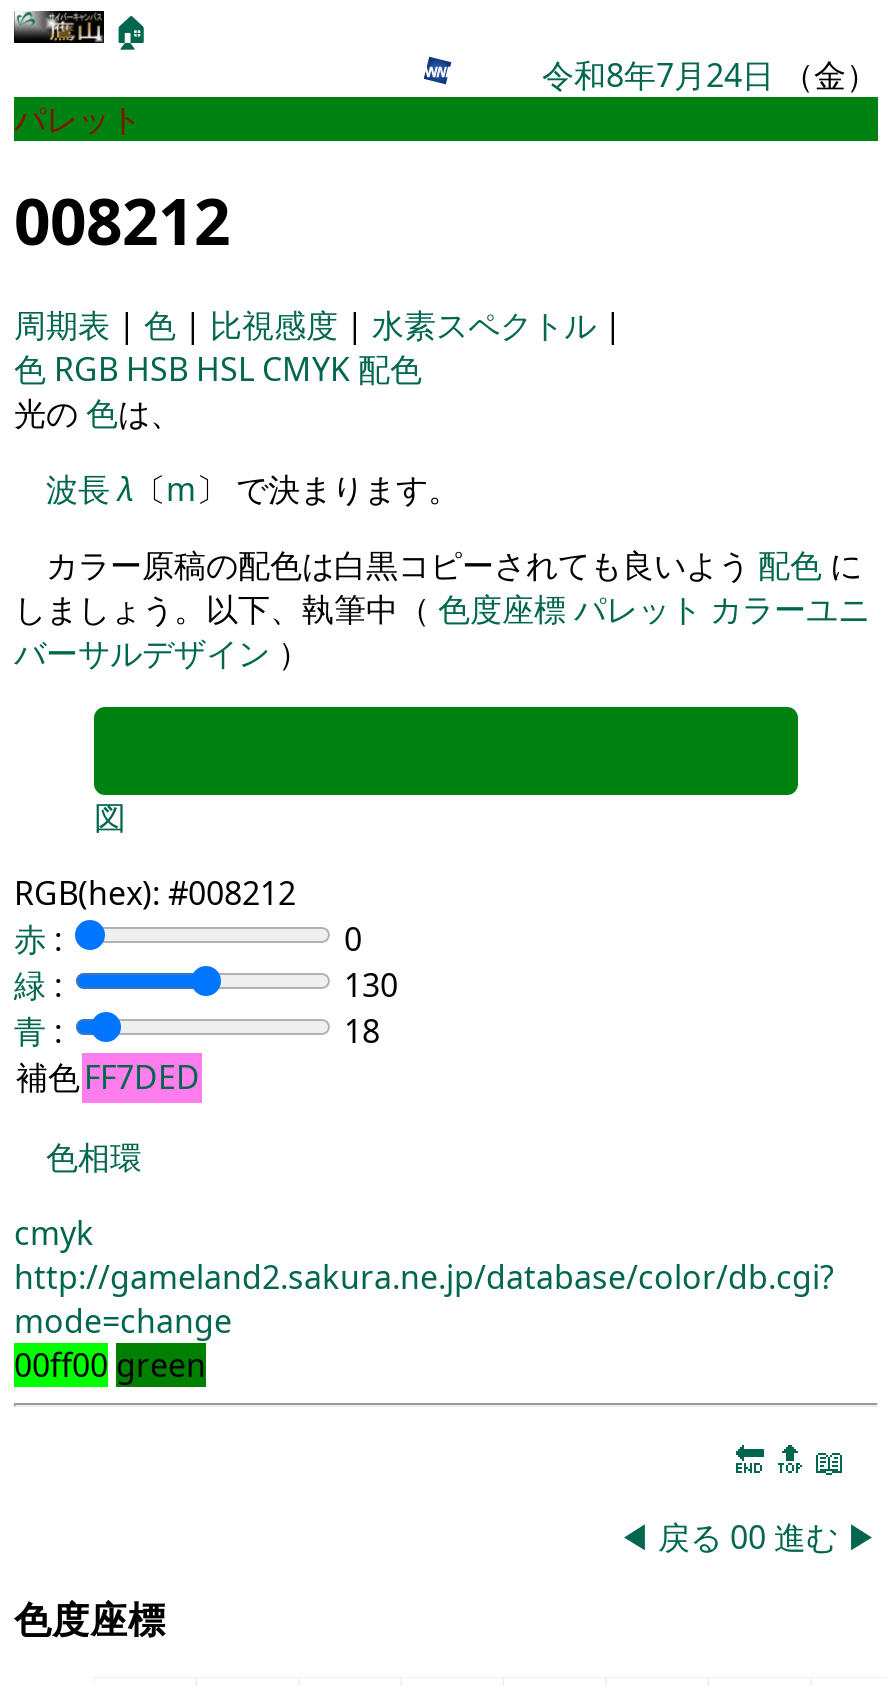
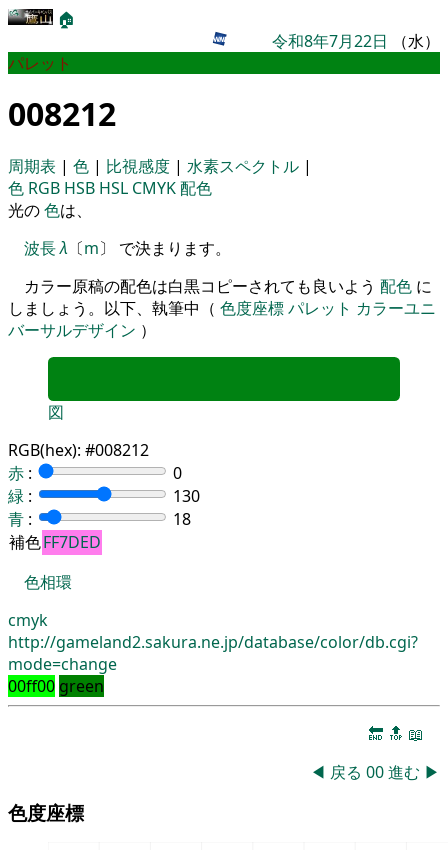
- 令和8年7月24日（金）
+ 令和8年7月22日（水）
